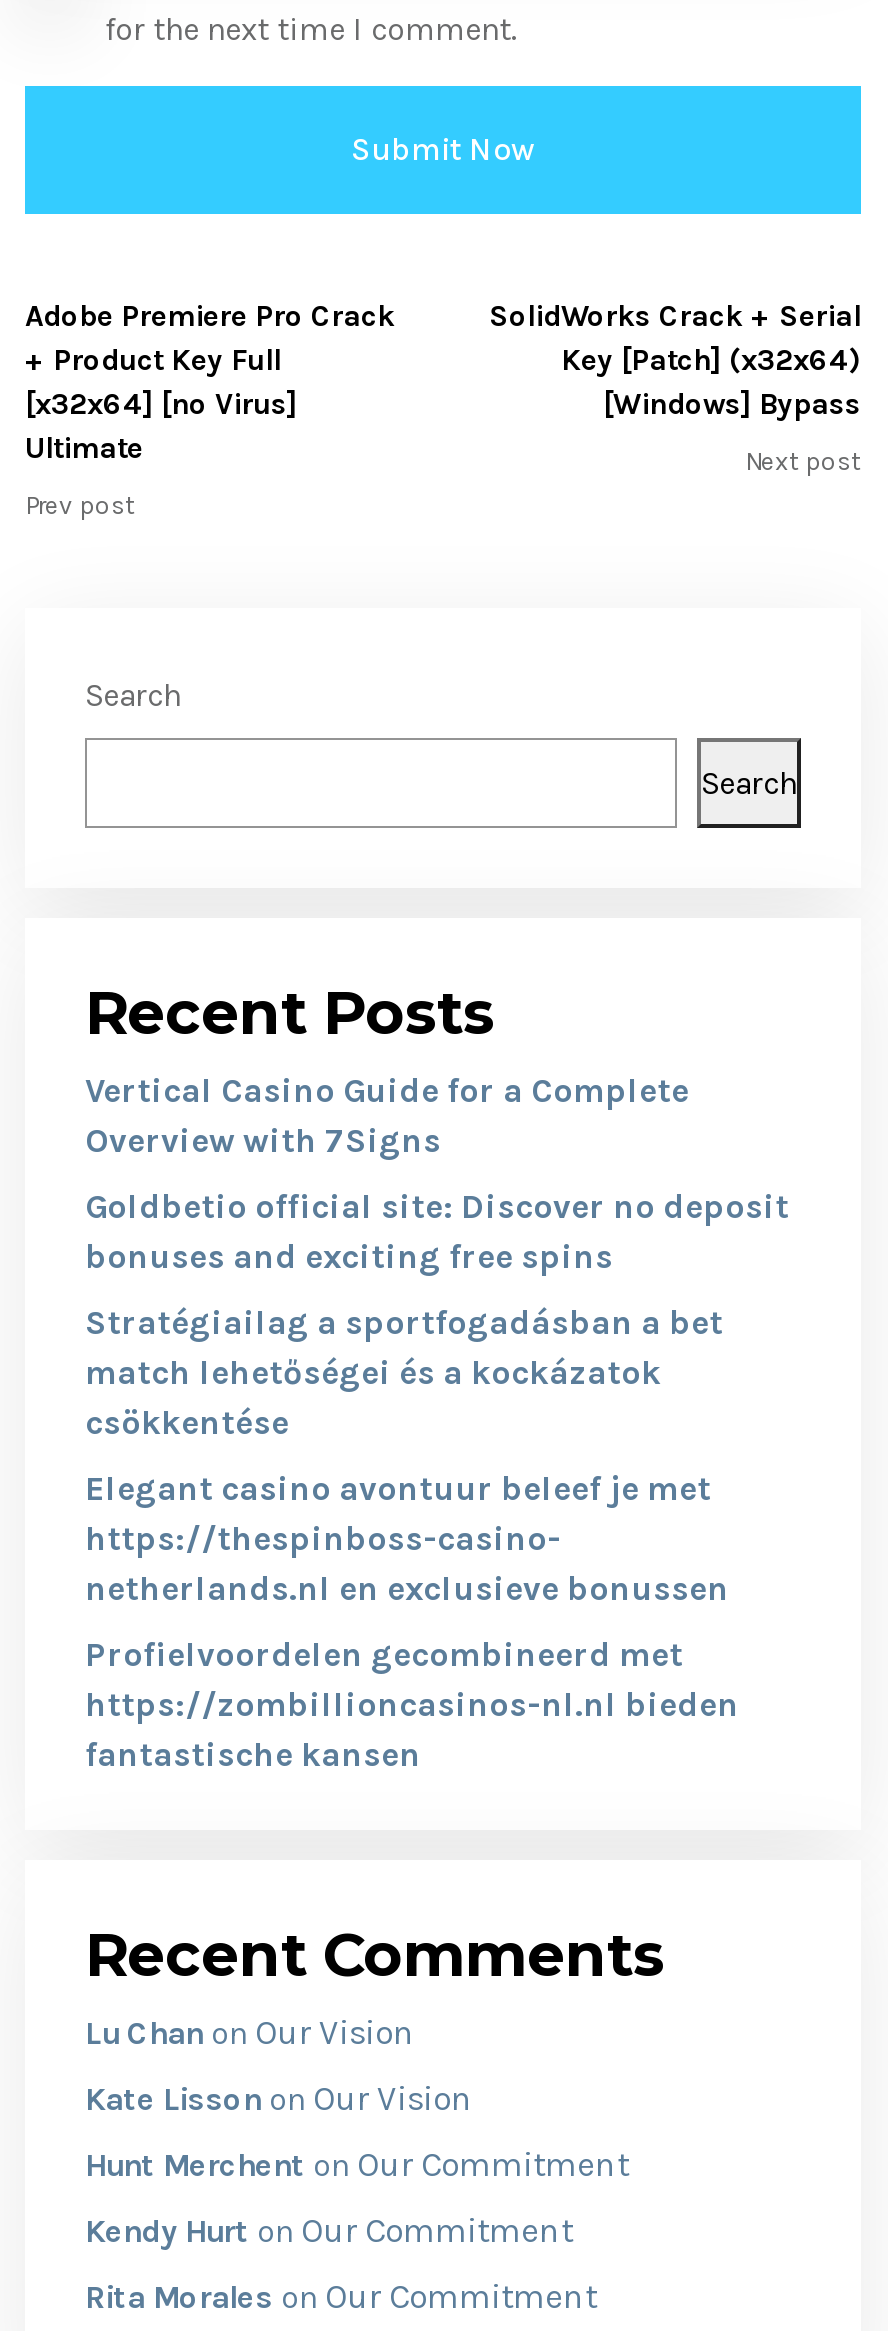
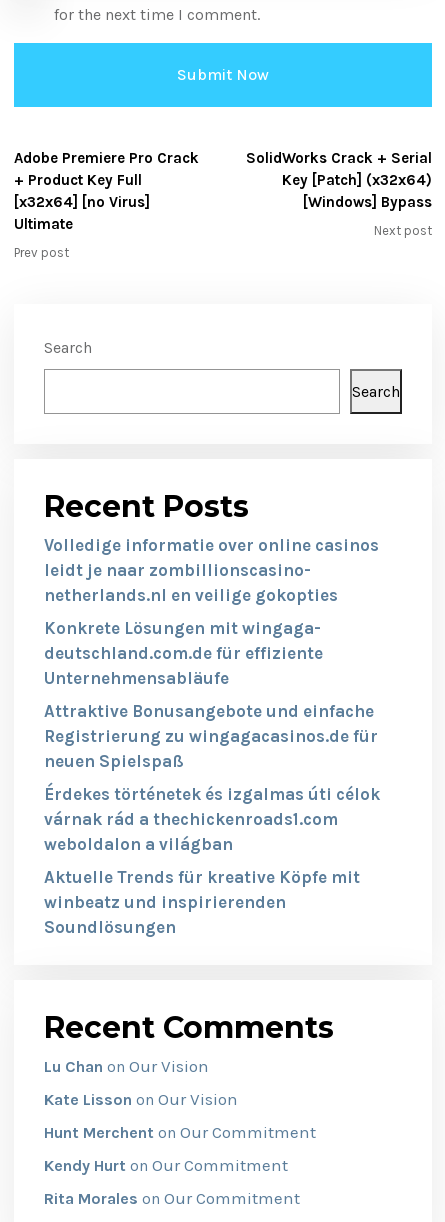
- Vertical Casino Guide for a Complete
- Overview with 7Signs
+ Volledige informatie over online casinos
+ leidt je naar zombillionscasino-
+ netherlands.nl en veilige gokopties

- Goldbetio official site: Discover no deposit
- bonuses and exciting free spins
+ Konkrete Lösungen mit wingaga-
+ deutschland.com.de für effiziente
+ Unternehmensabläufe

- Stratégiailag a sportfogadásban a bet
- match lehetőségei és a kockázatok
- csökkentése
+ Attraktive Bonusangebote und einfache
+ Registrierung zu wingagacasinos.de für
+ neuen Spielspaß

- Elegant casino avontuur beleef je met
- https://thespinboss-casino-
- netherlands.nl en exclusieve bonussen
+ Érdekes történetek és izgalmas úti célok
+ várnak rád a thechickenroads1.com
+ weboldalon a világban

- Profielvoordelen gecombineerd met
- https://zombillioncasinos-nl.nl bieden
- fantastische kansen
+ Aktuelle Trends für kreative Köpfe mit
+ winbeatz und inspirierenden
+ Soundlösungen
